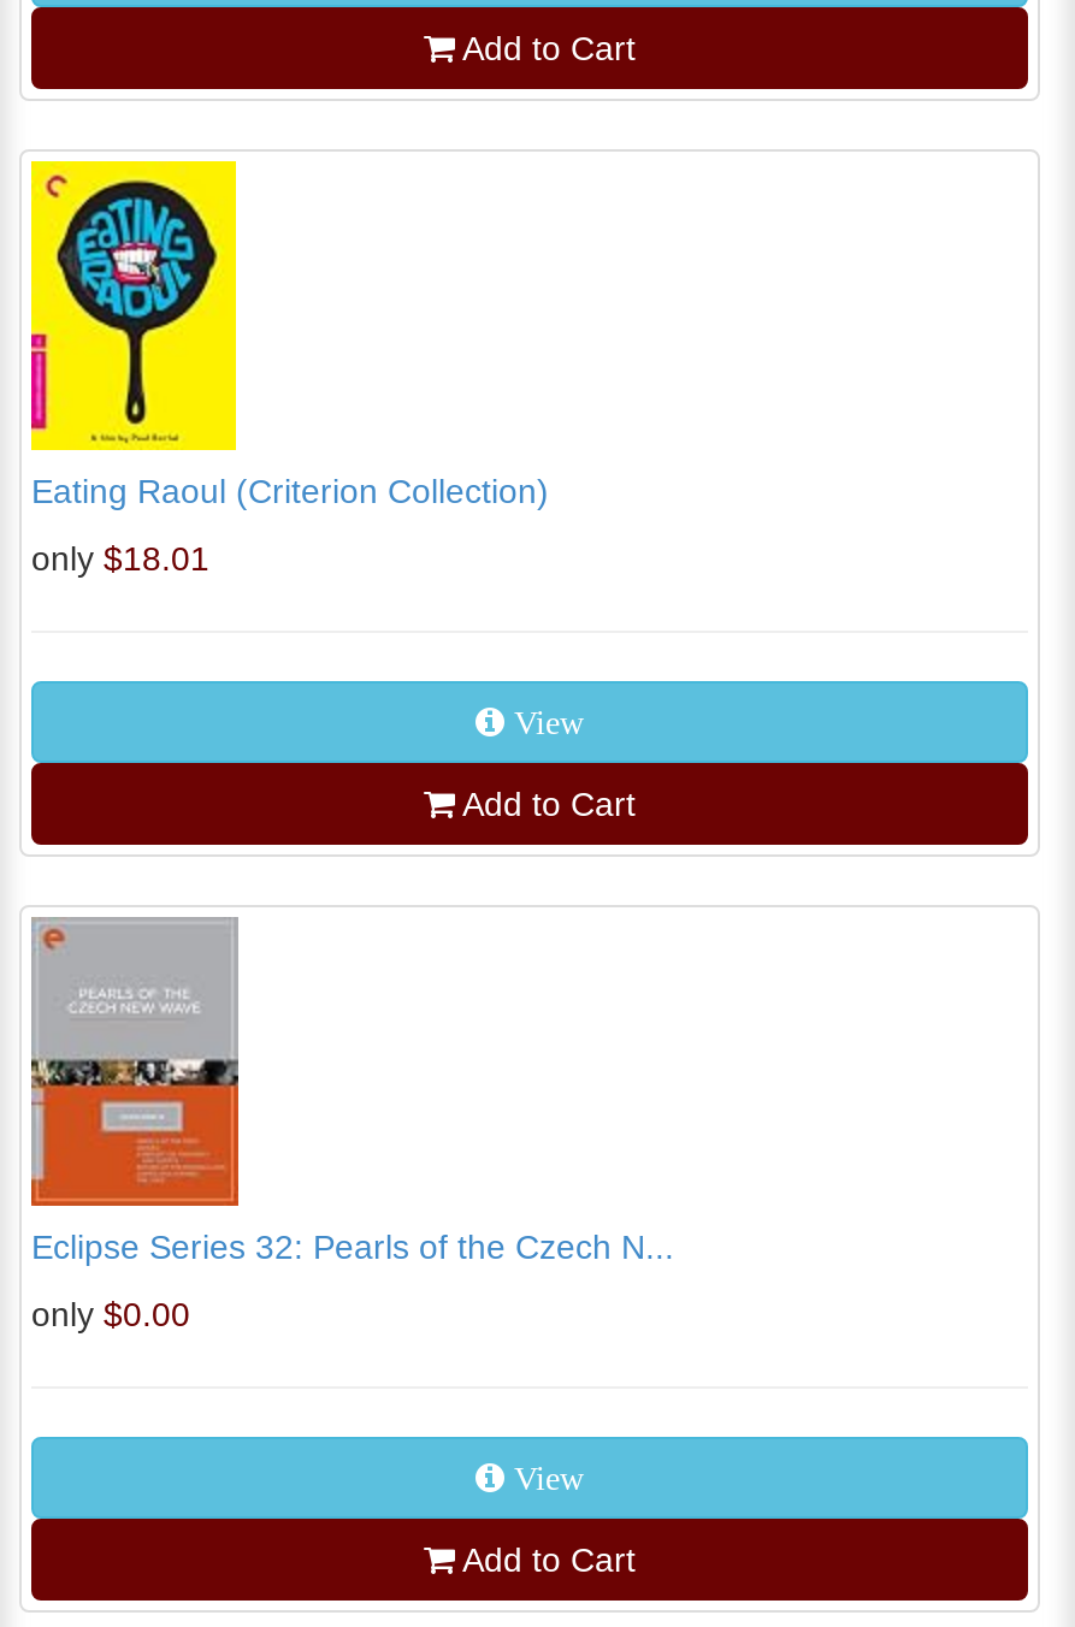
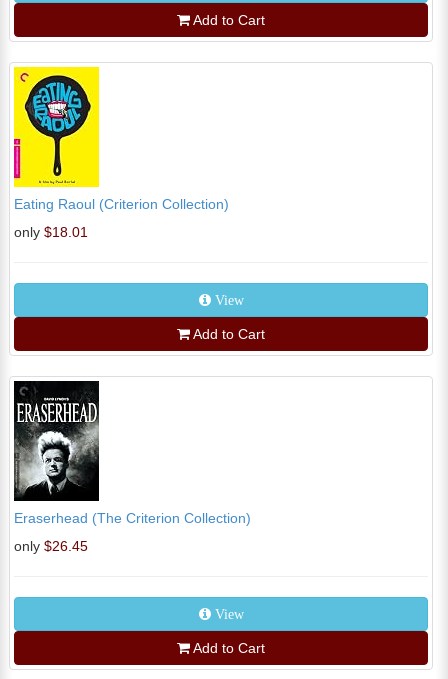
- [image]
- Eclipse Series 32: Pearls of the Czech N...
+ [image]
+ Eraserhead (The Criterion Collection)

- only $0.00
+ only $26.45
